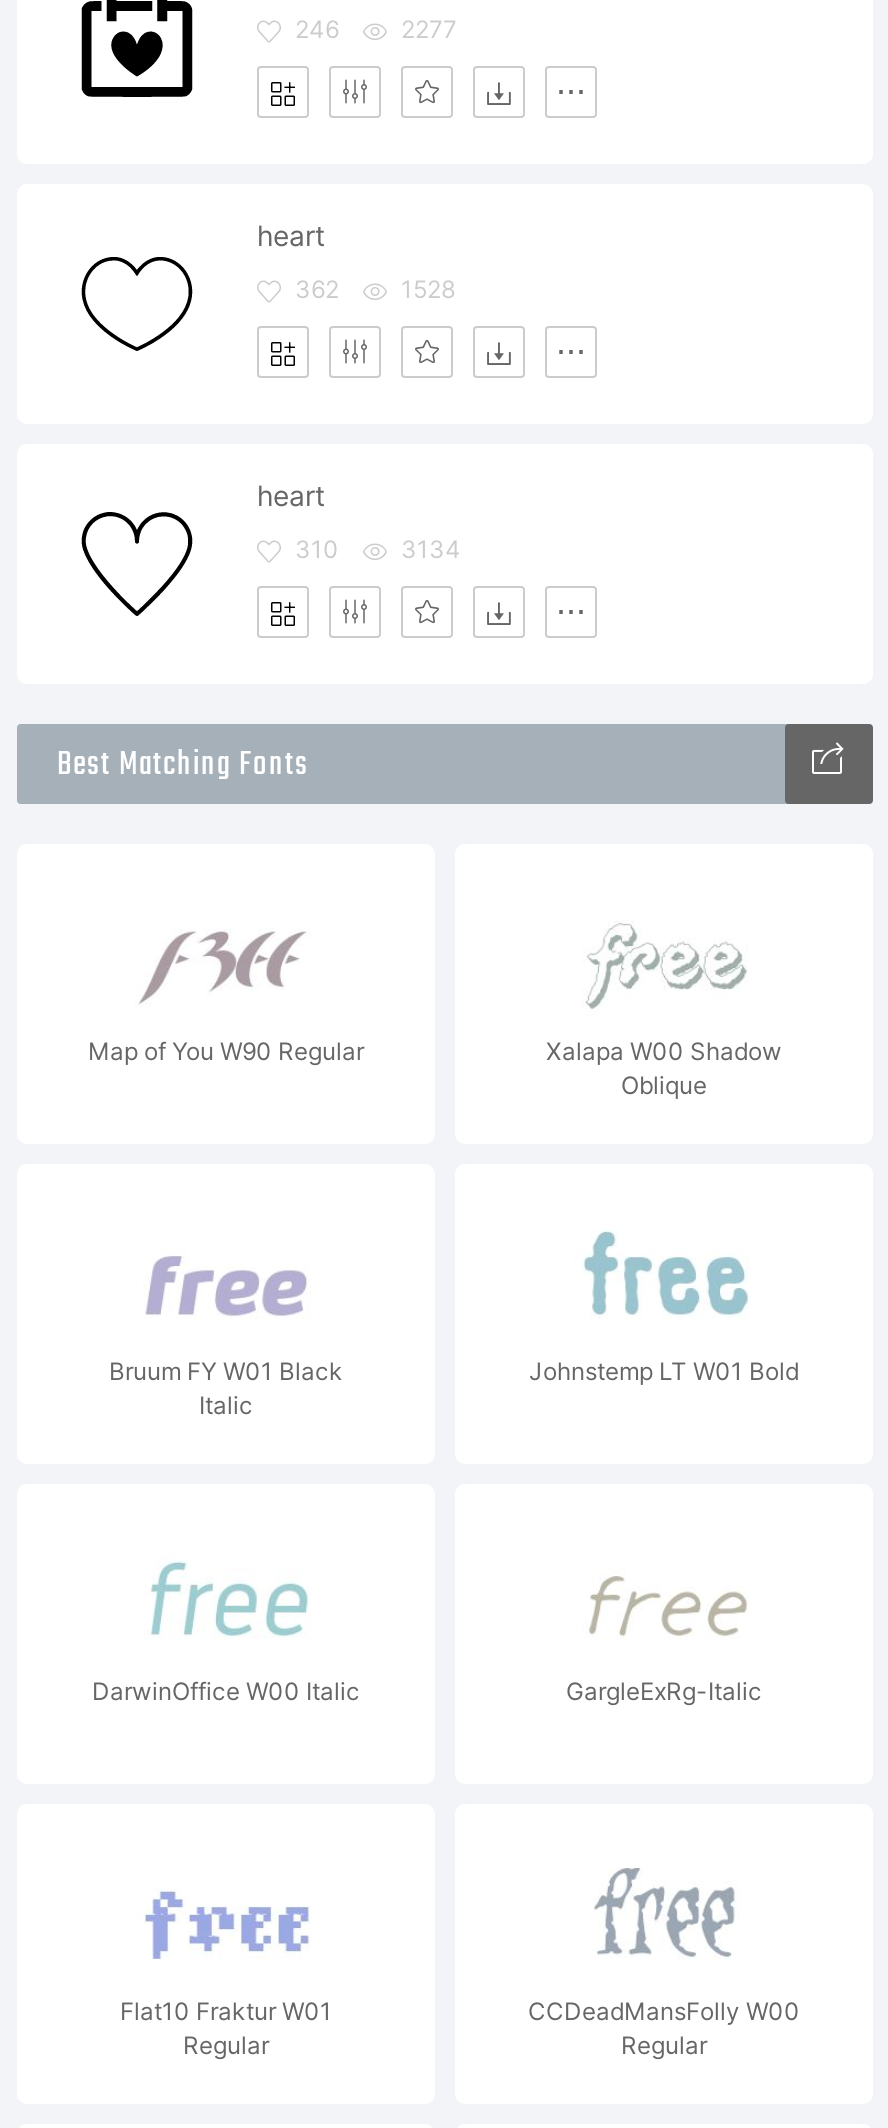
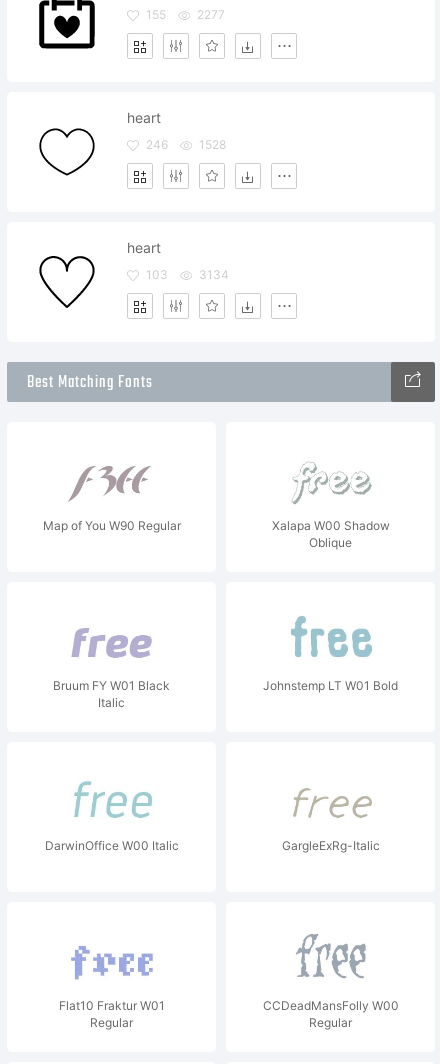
- 246
+ 155

- 362
+ 246

- 310
+ 103
